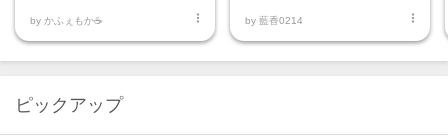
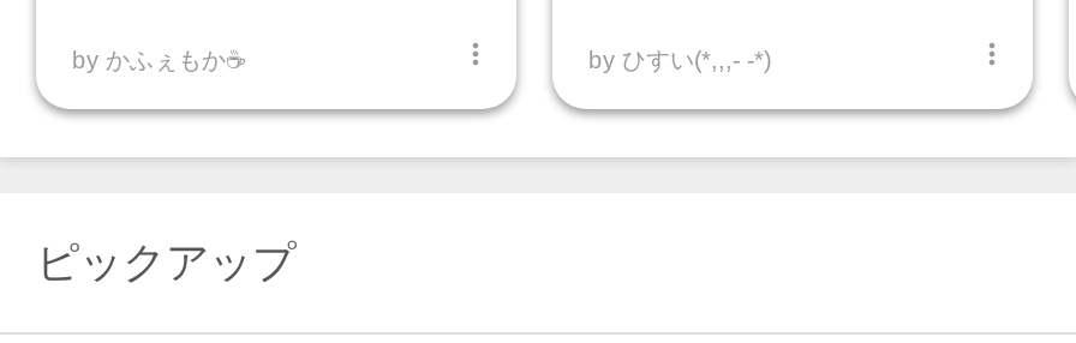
- by藍香0214
+ byひすい(*,,,- -*)
